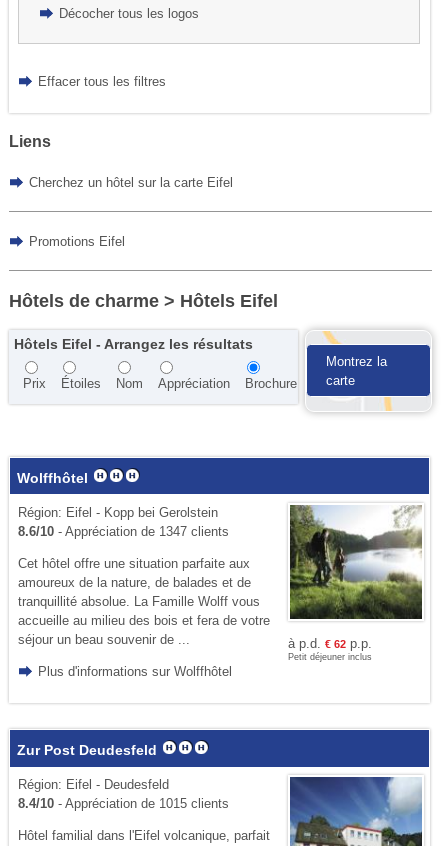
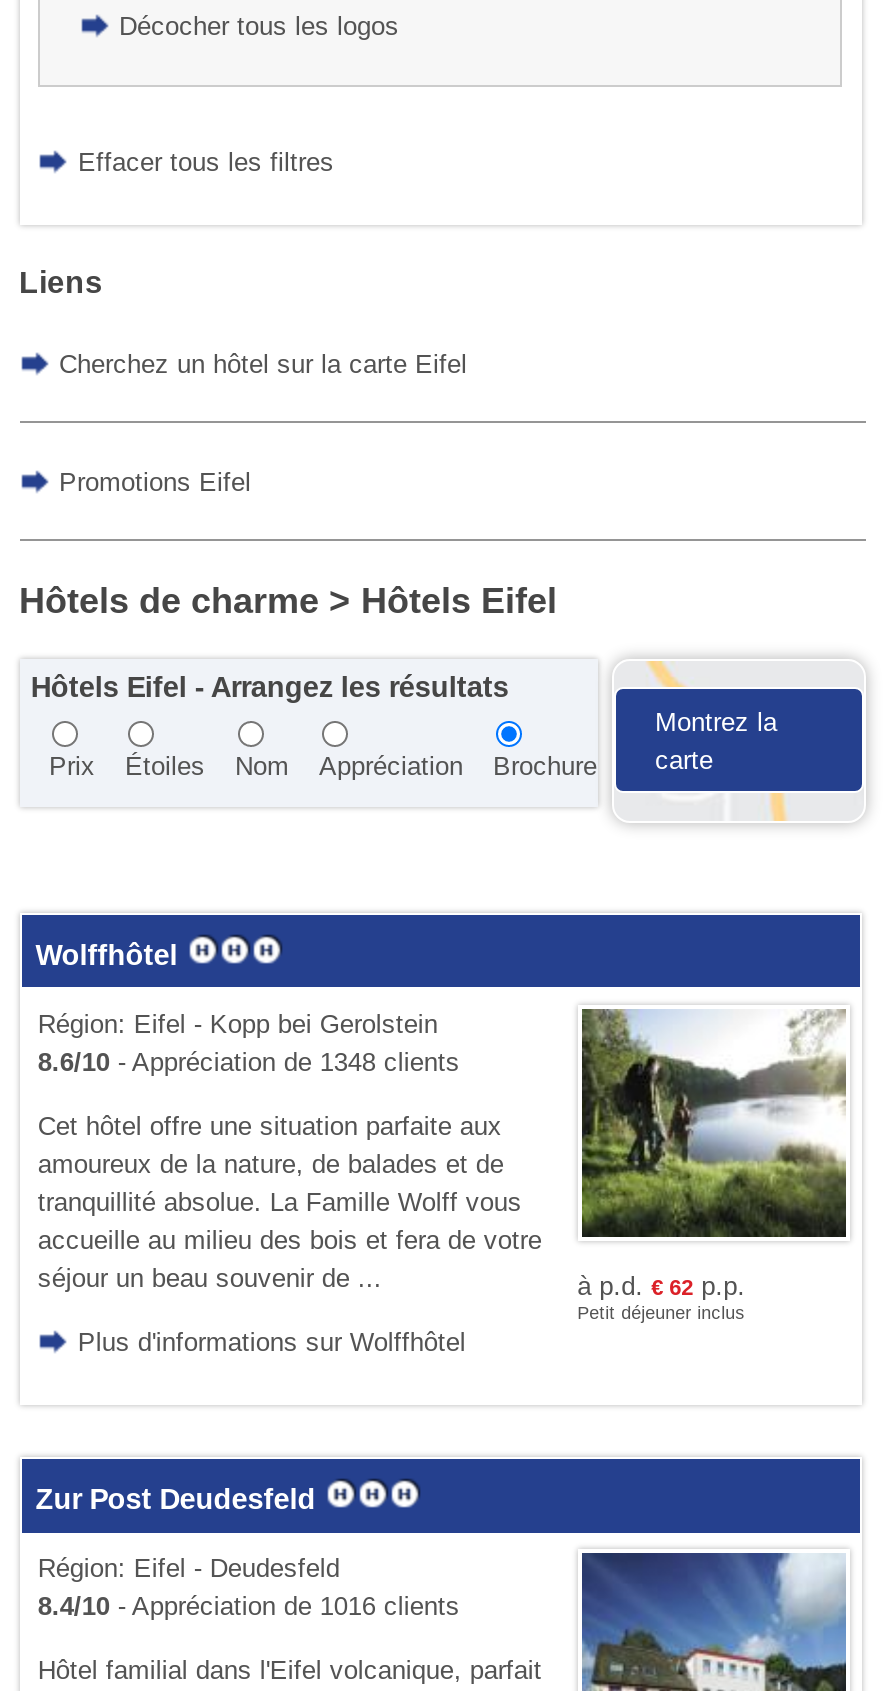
- 8.6/10 - Appréciation de 1347 clients
+ 8.6/10 - Appréciation de 1348 clients

- 8.4/10 - Appréciation de 1015 clients
+ 8.4/10 - Appréciation de 1016 clients
